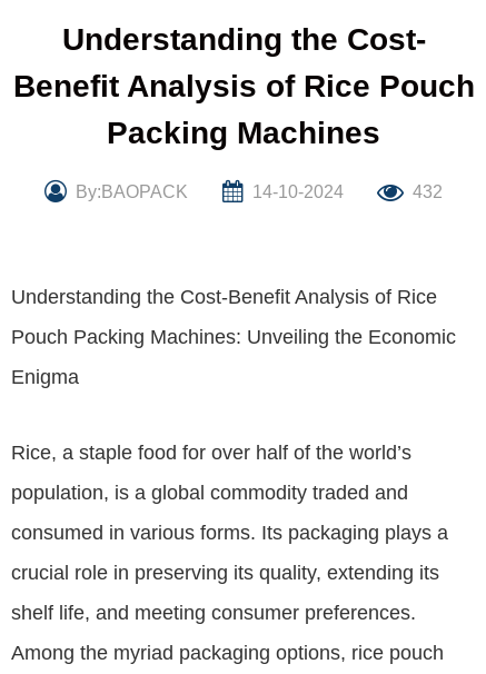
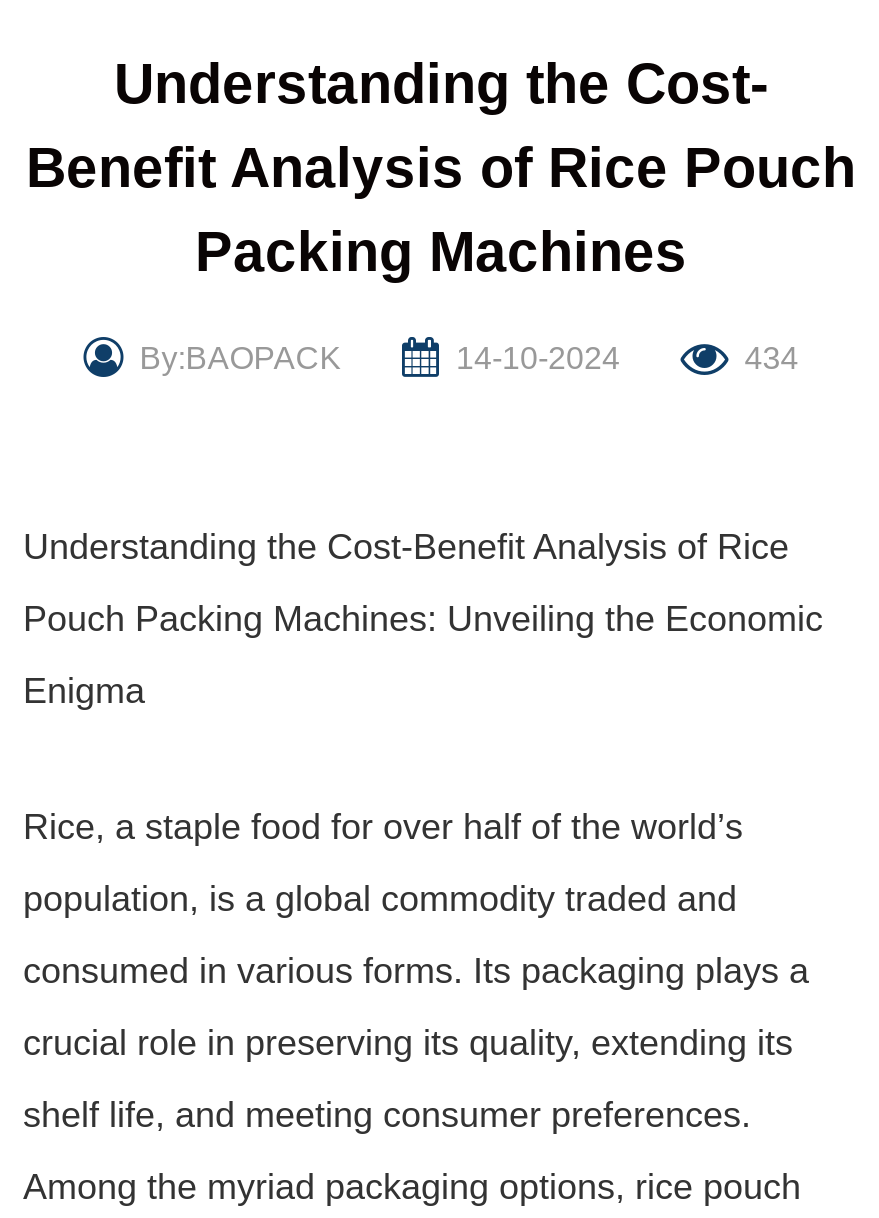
- 432
+ 434
